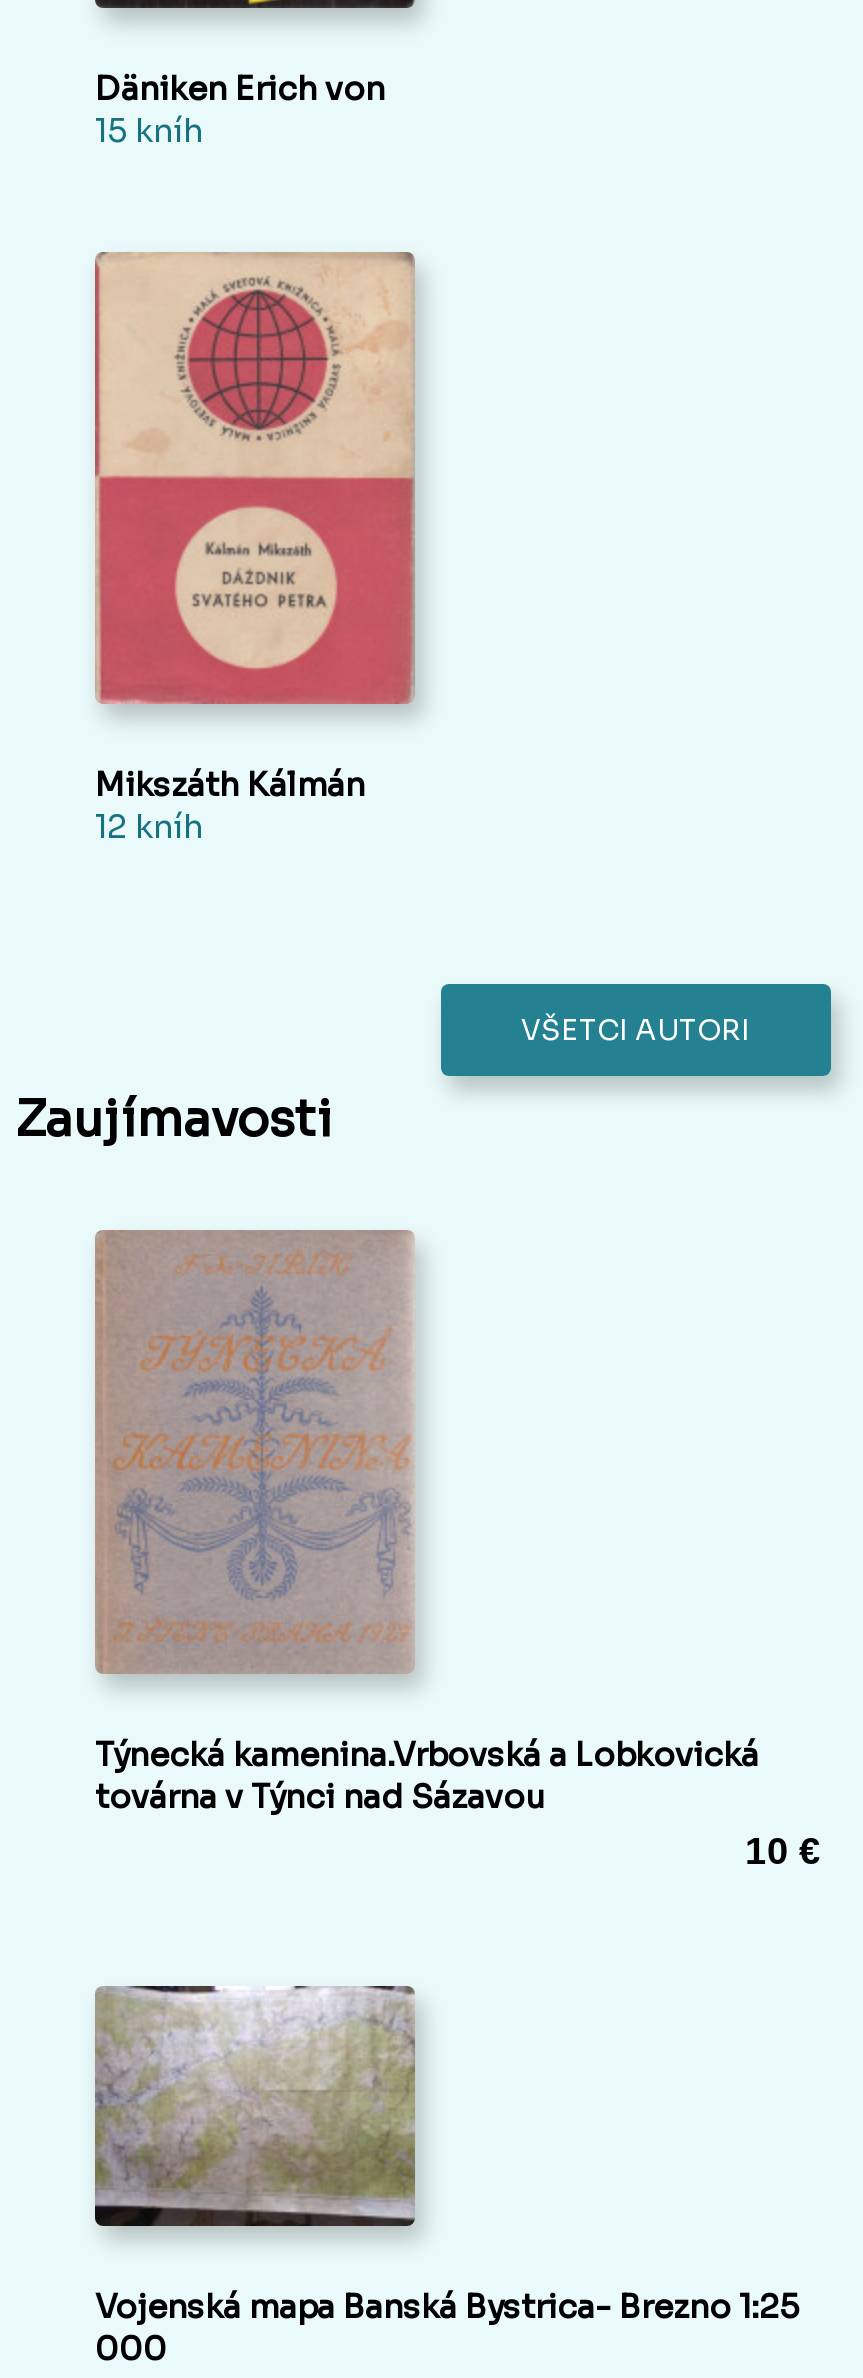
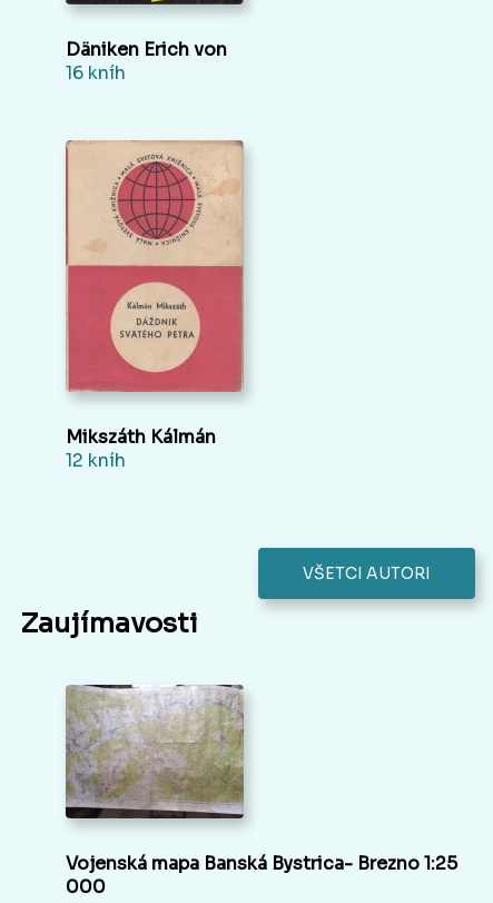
- 15 kníh
+ 16 kníh

- [image]
- Týnecká kamenina.Vrbovská a Lobkovická
- továrna v Týnci nad Sázavou
- 10 €
